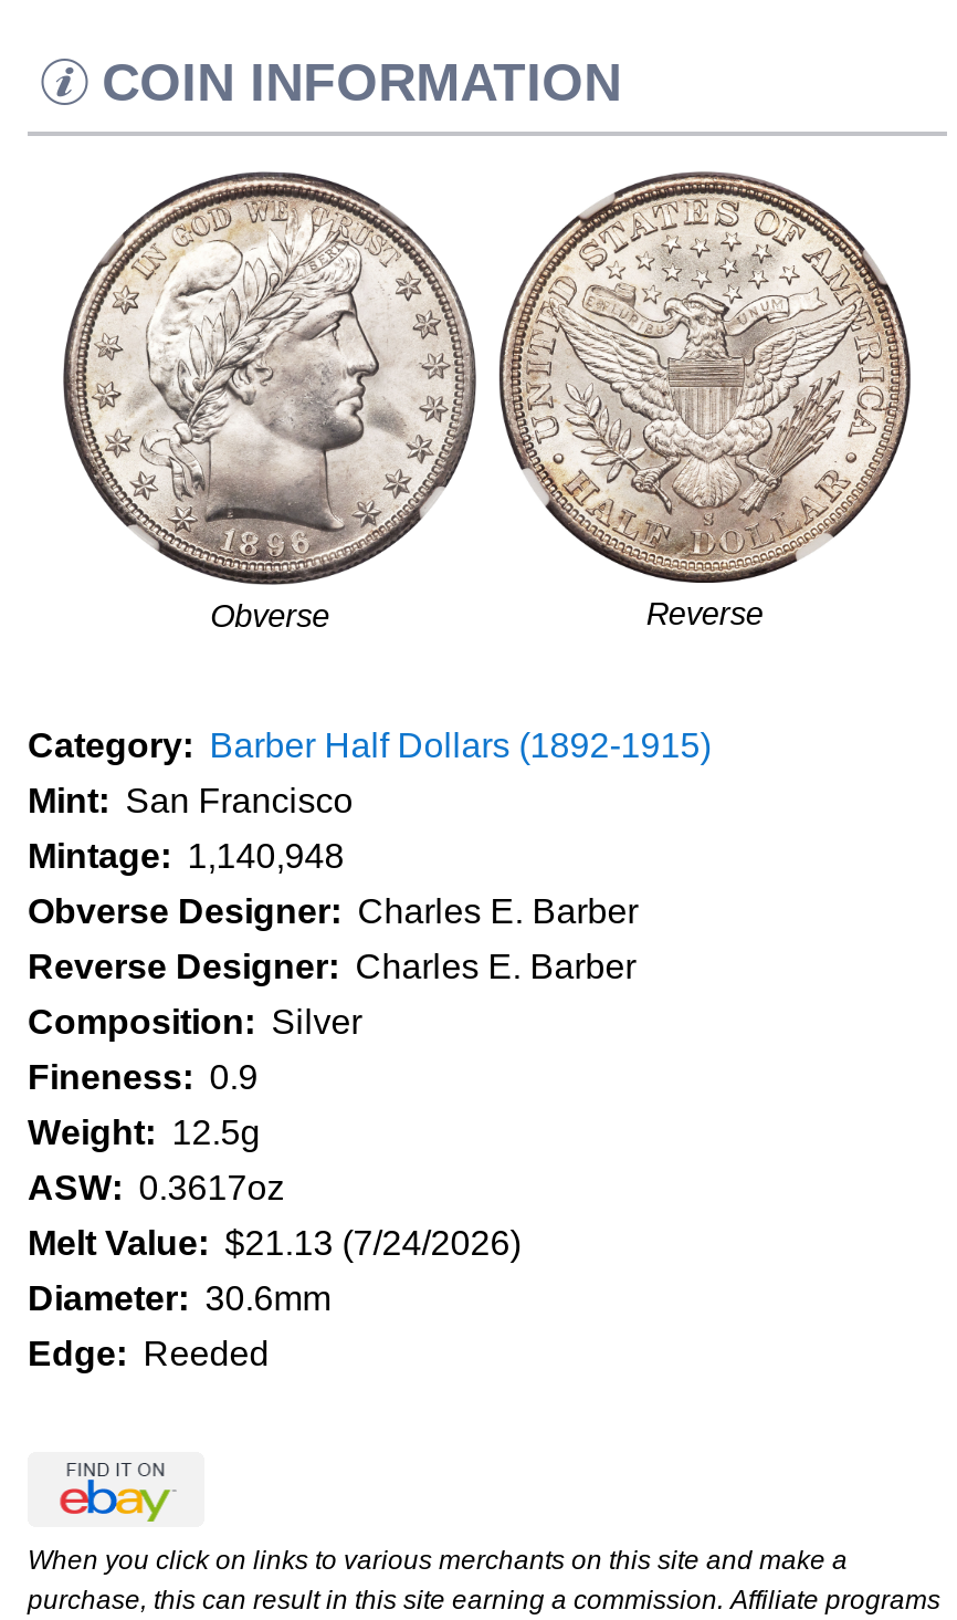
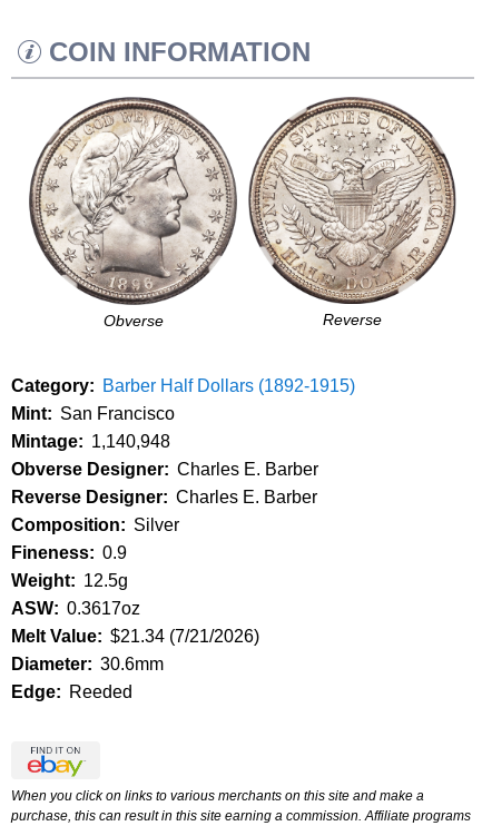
- Melt Value: $21.13 (7/24/2026)
+ Melt Value: $21.34 (7/21/2026)
